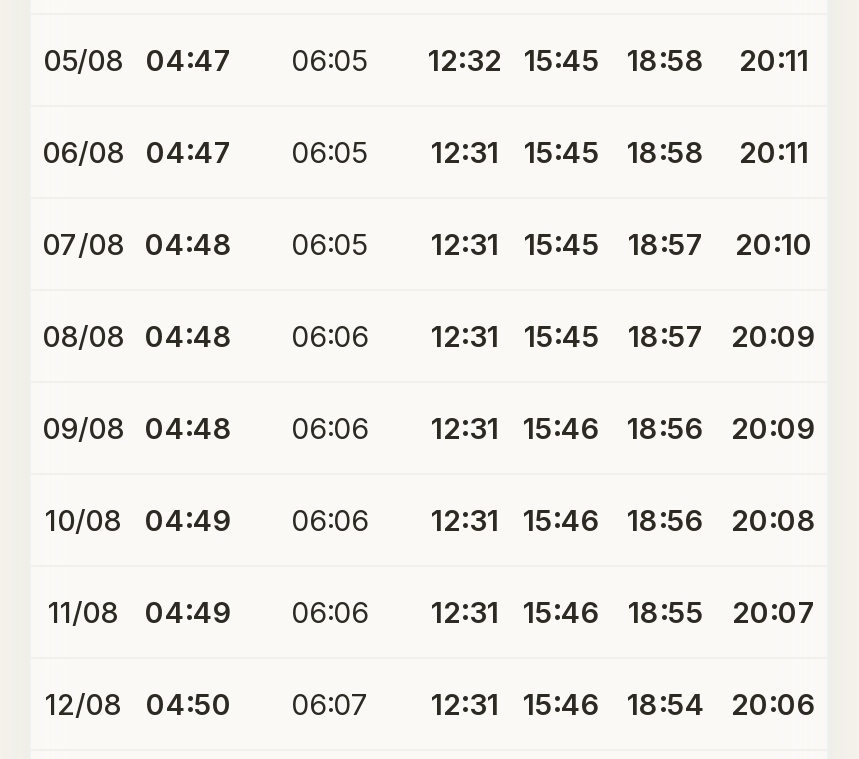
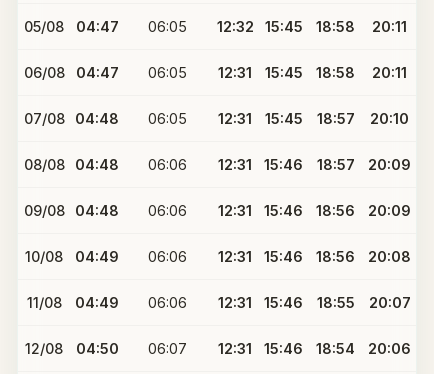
- 08/08 04:48 06:06 12:31 15:45 18:57 20:09
+ 08/08 04:48 06:06 12:31 15:46 18:57 20:09
